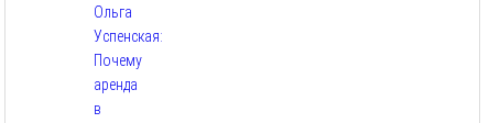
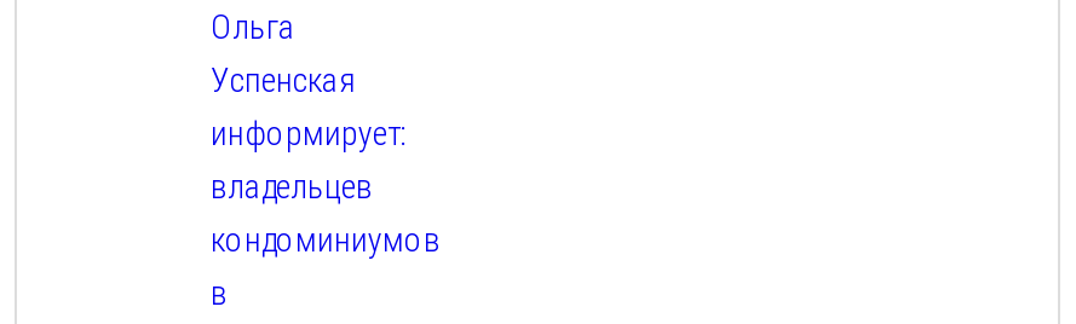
- Успенская:
- Почему
- аренда
+ Успенская
+ информирует:
+ владельцев
+ кондоминиумов
